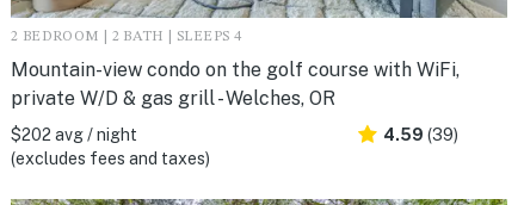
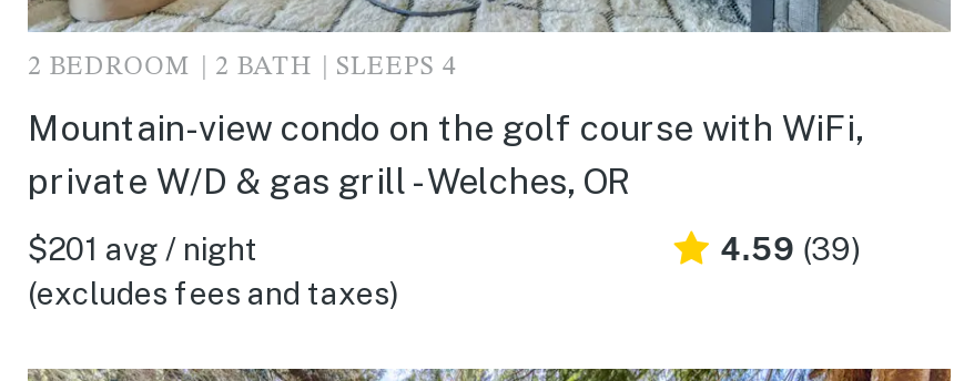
- $202 avg / night
+ $201 avg / night
